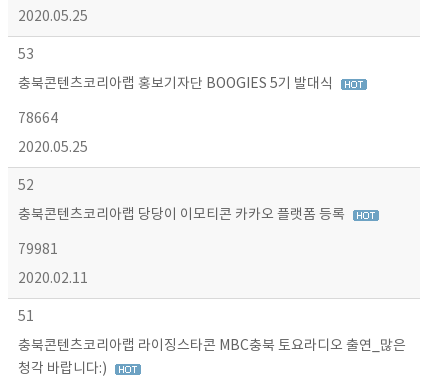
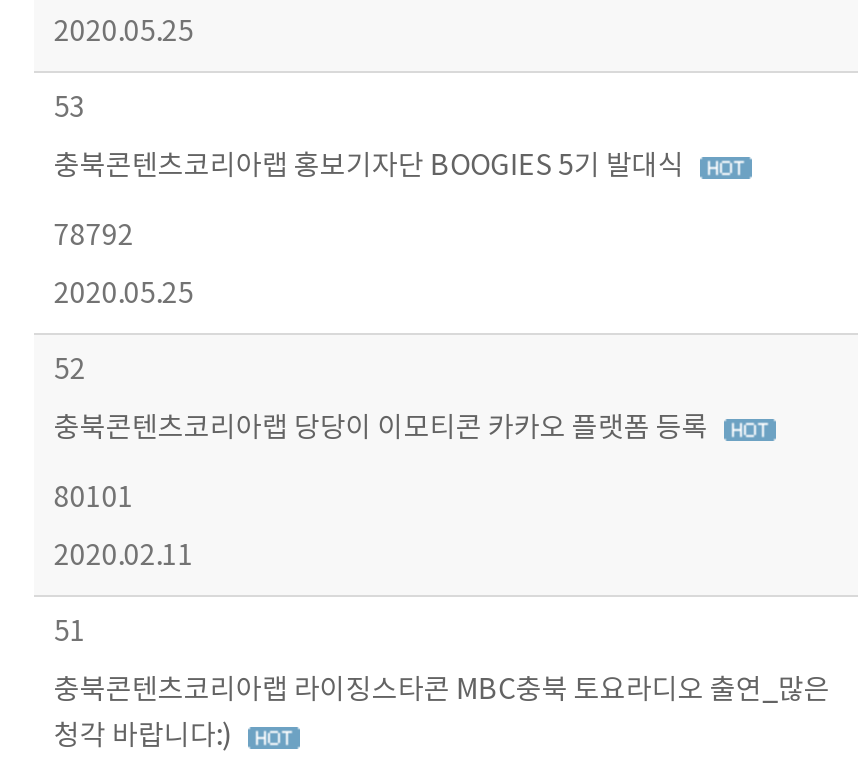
- 78664
+ 78792

- 79981
+ 80101
